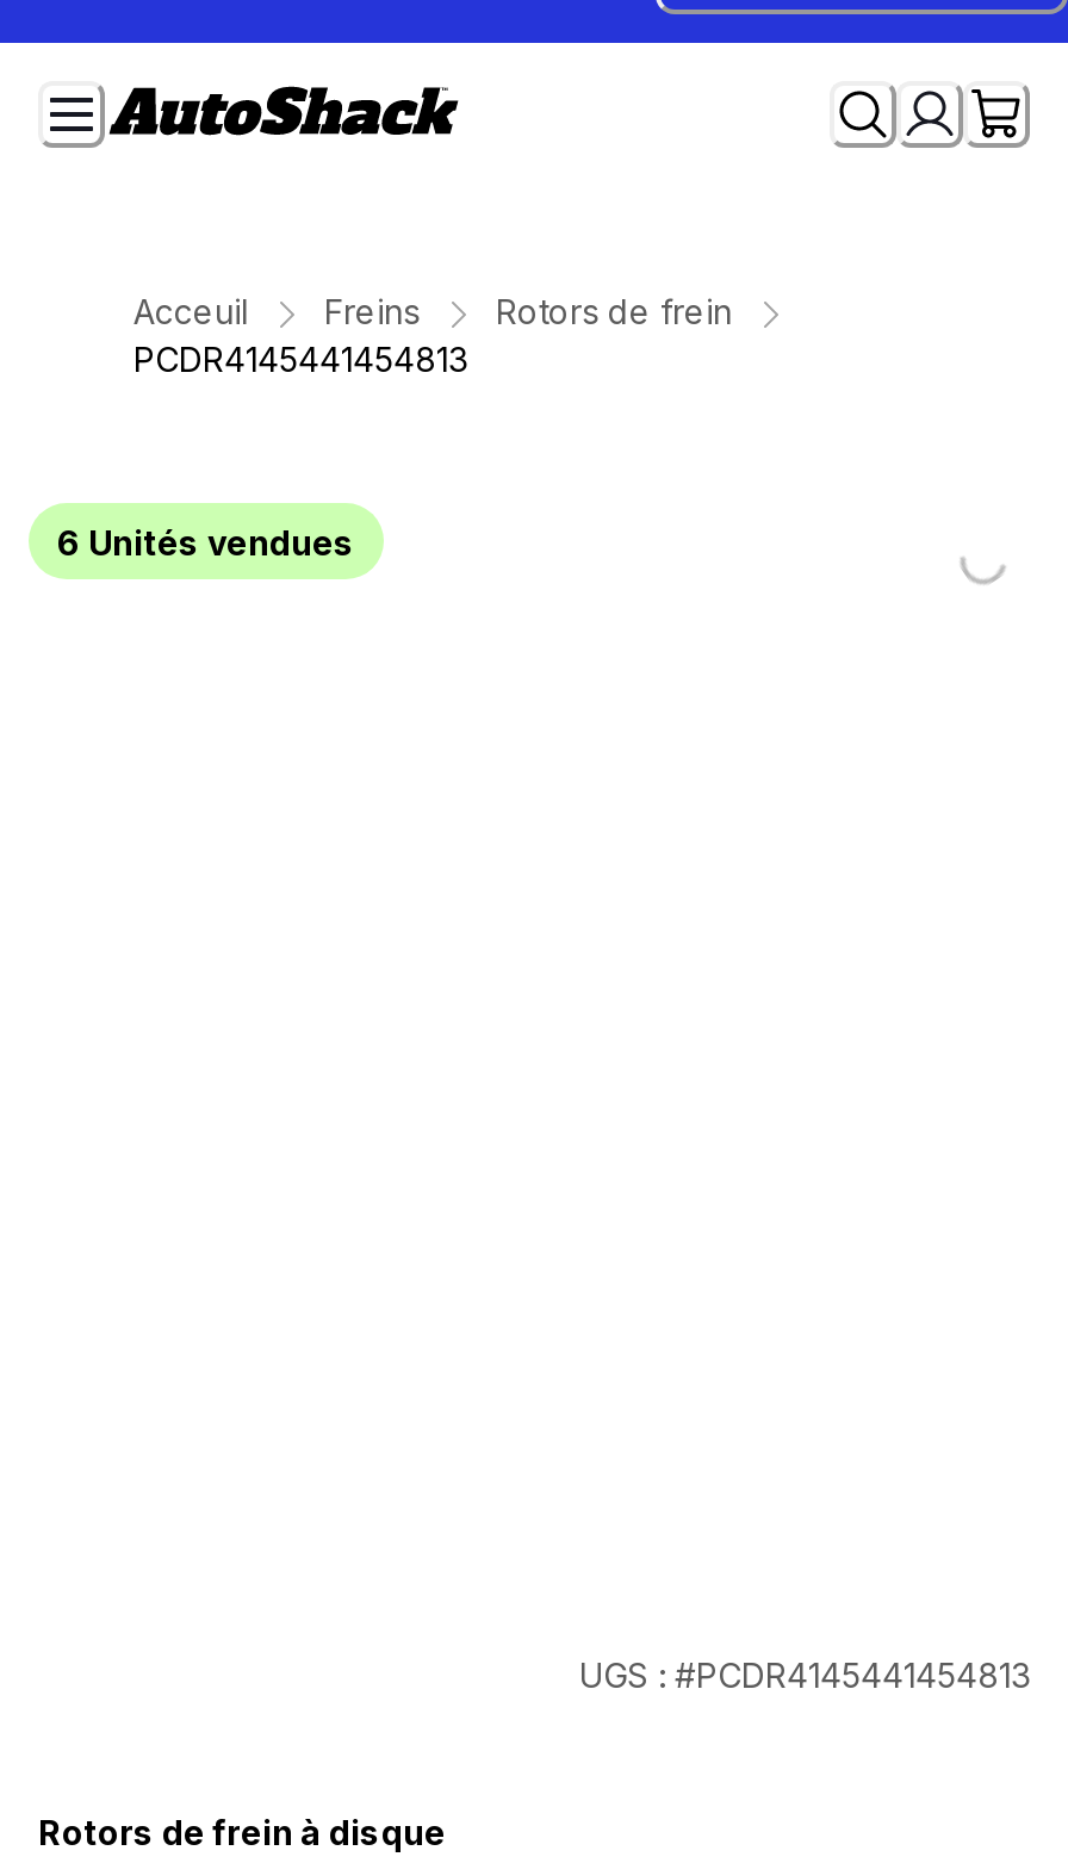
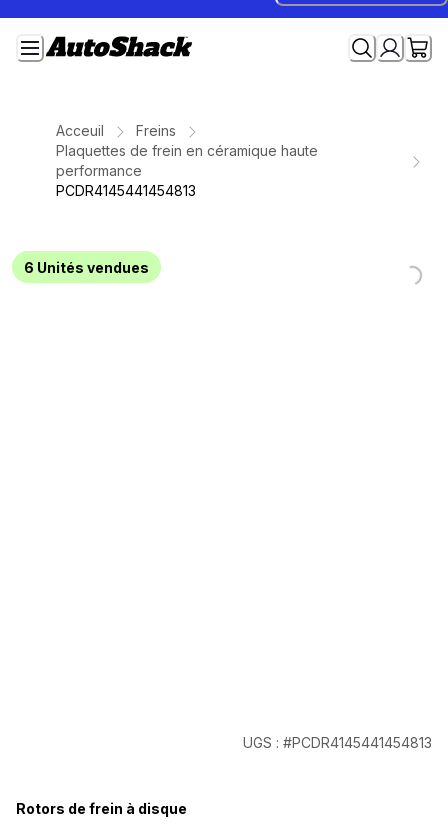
- Rotors de frein
+ Plaquettes de frein en céramique haute
+ performance
